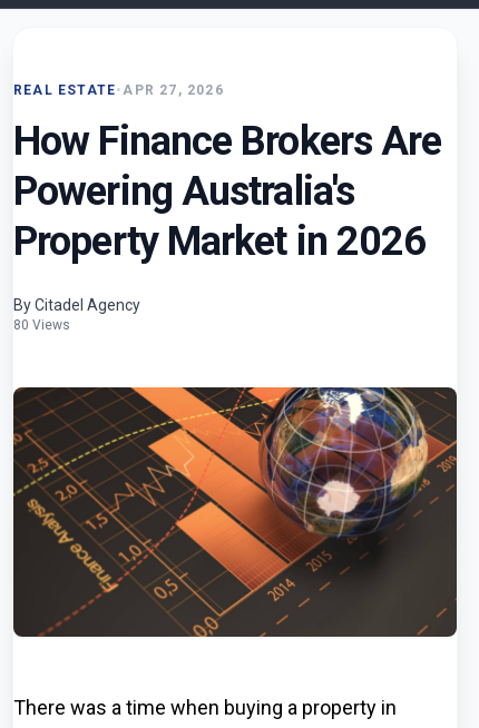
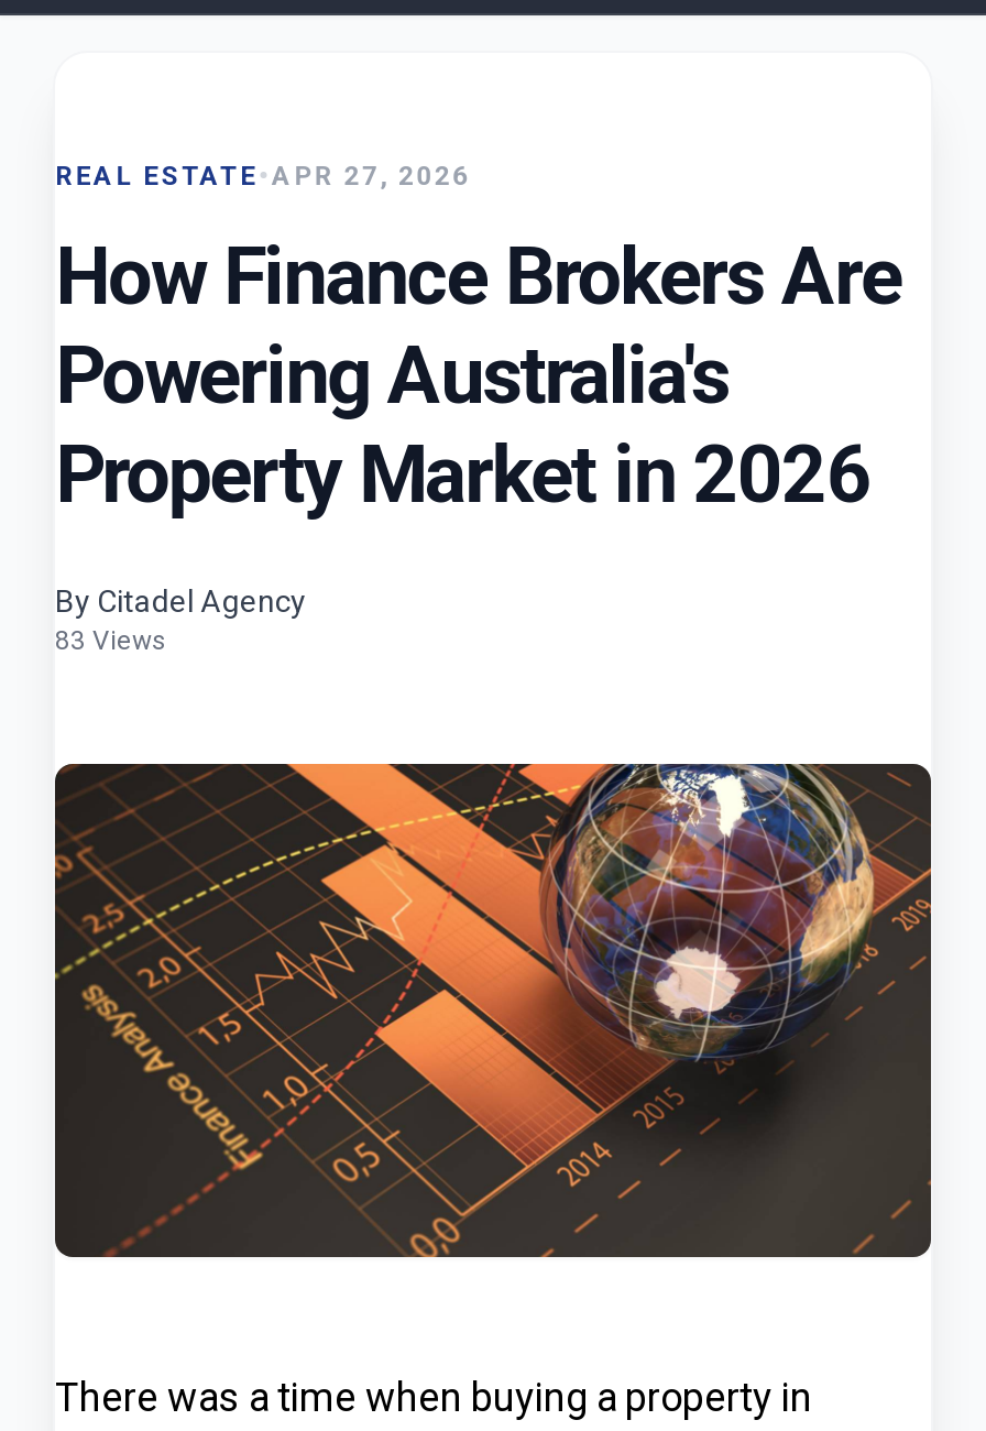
- 80 Views
+ 83 Views
